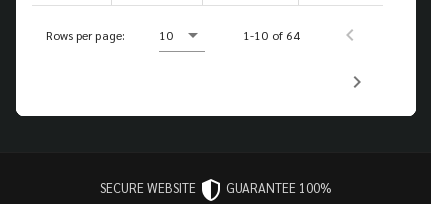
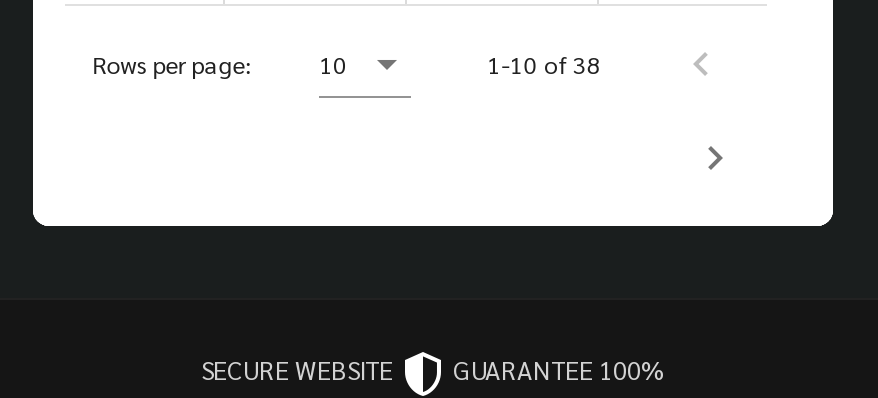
- 1-10 of 64
+ 1-10 of 38
